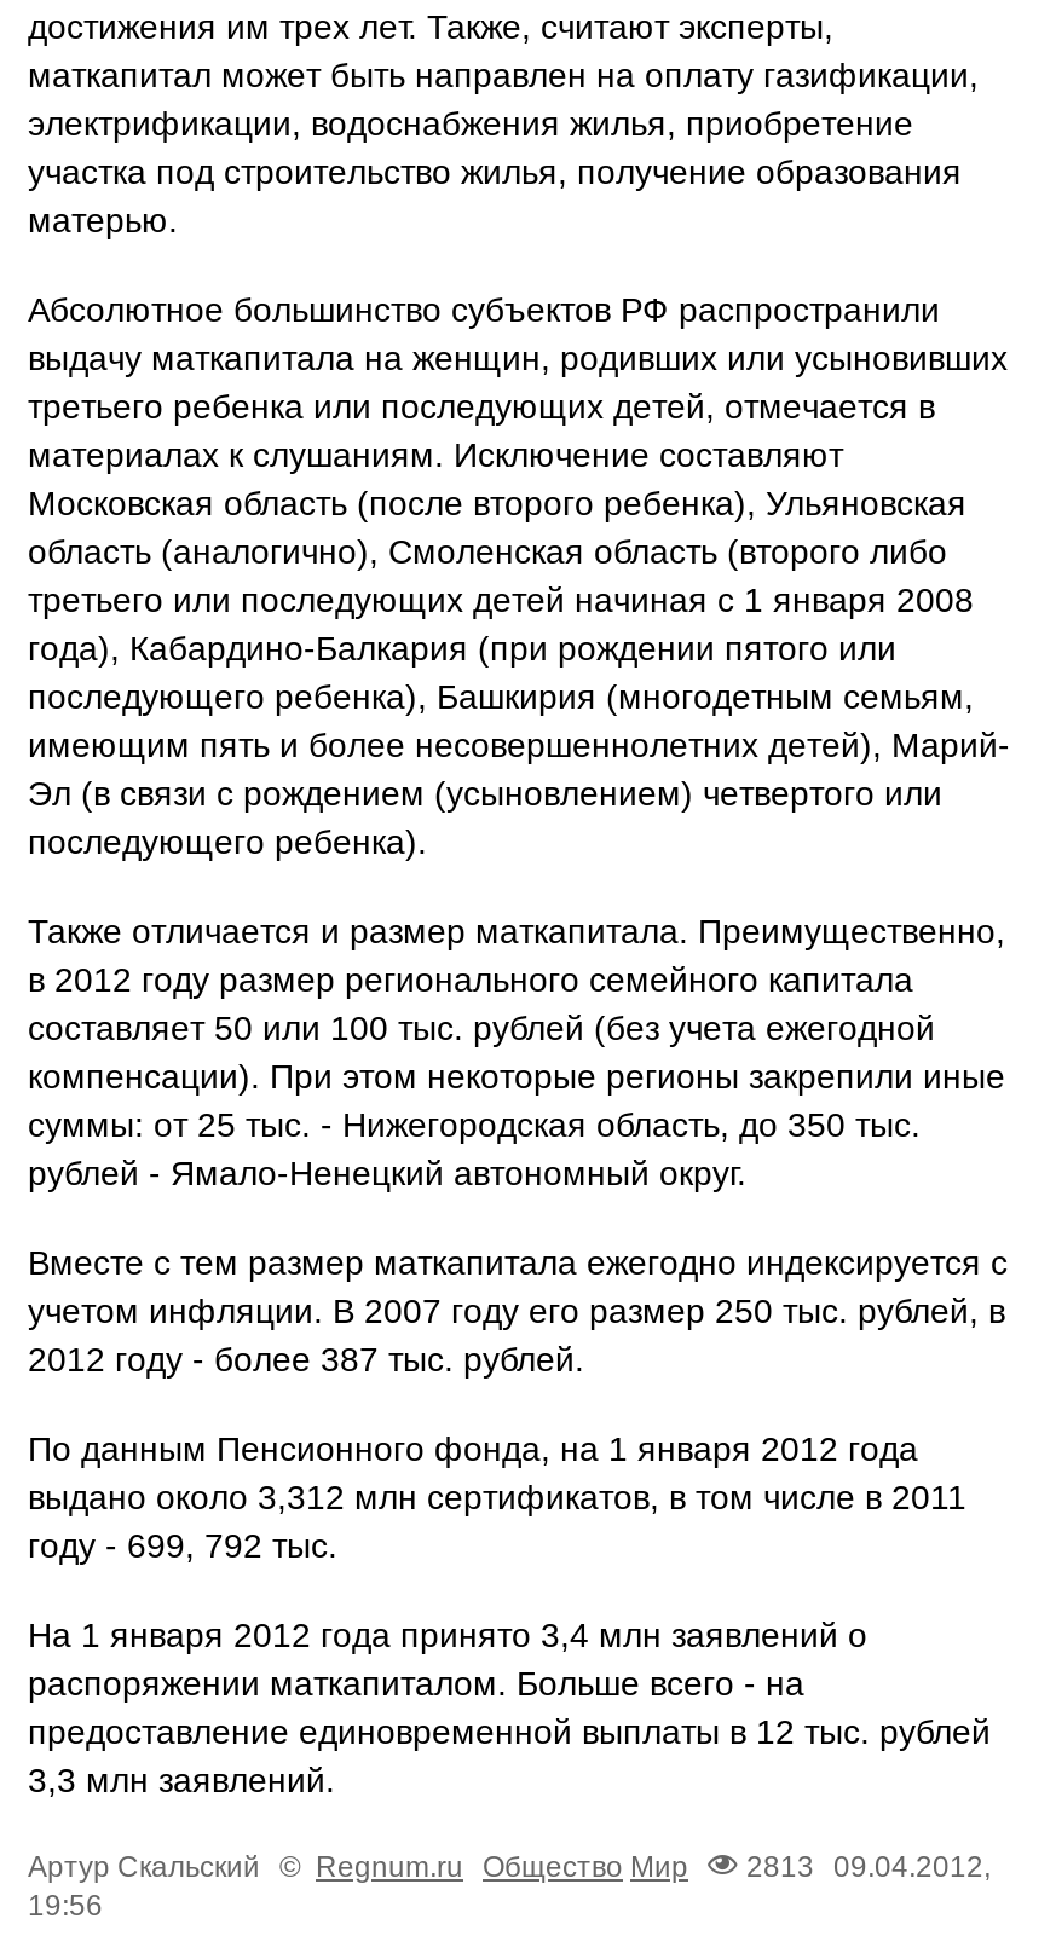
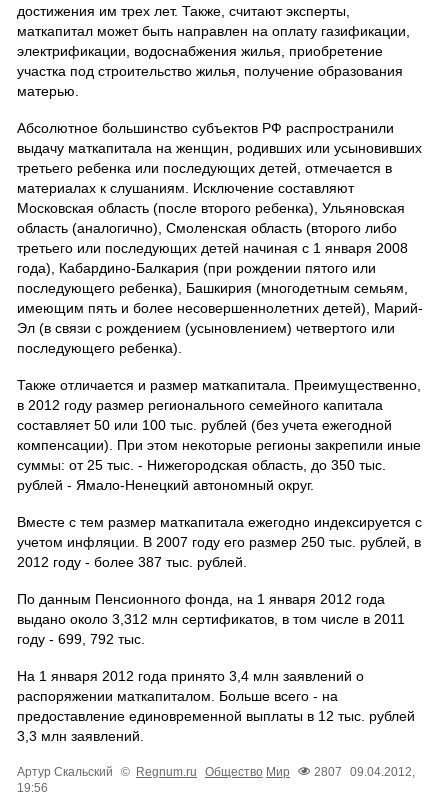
- Артур Скальский © Regnum.ru Общество Мир 2813 09.04.2012,
+ Артур Скальский © Regnum.ru Общество Мир 2807 09.04.2012,
